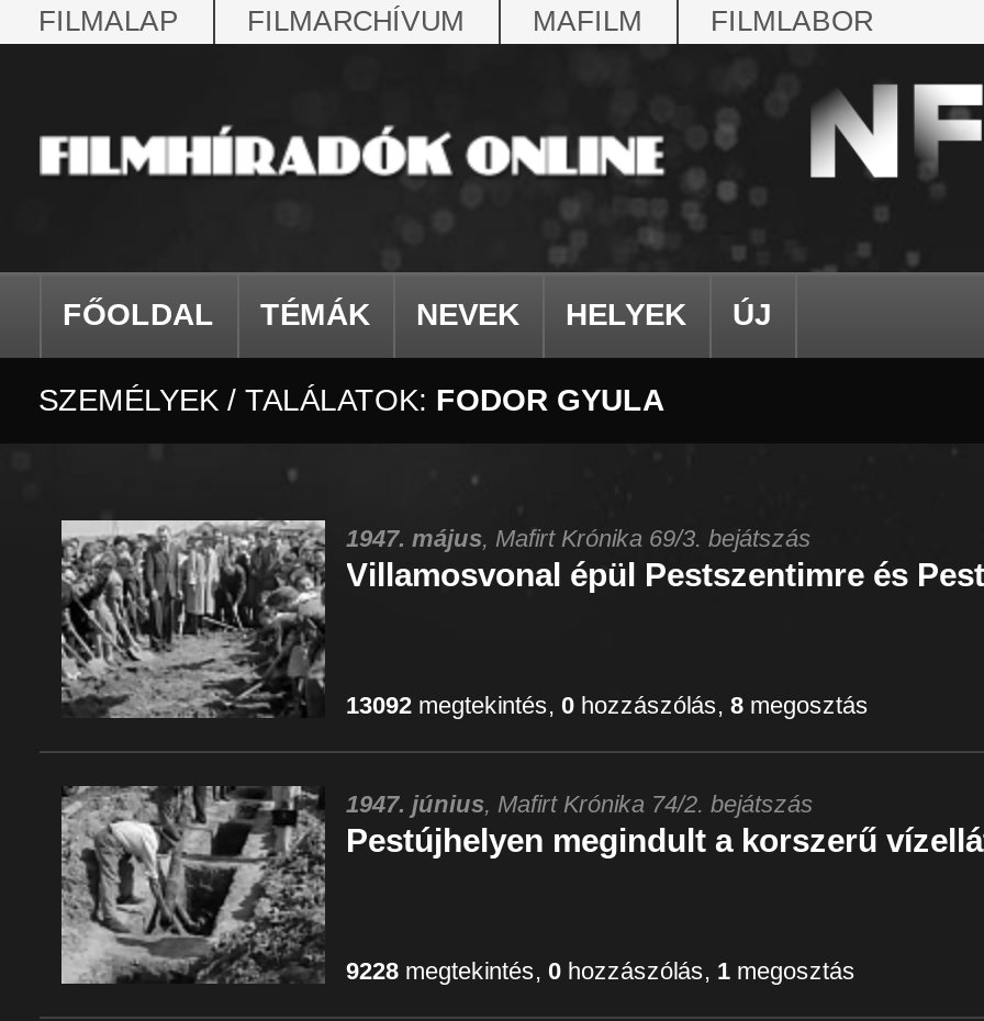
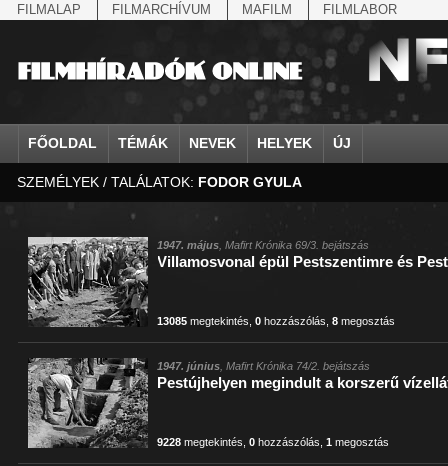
- 13092 megtekintés, 0 hozzászólás, 8 megosztás
+ 13085 megtekintés, 0 hozzászólás, 8 megosztás
